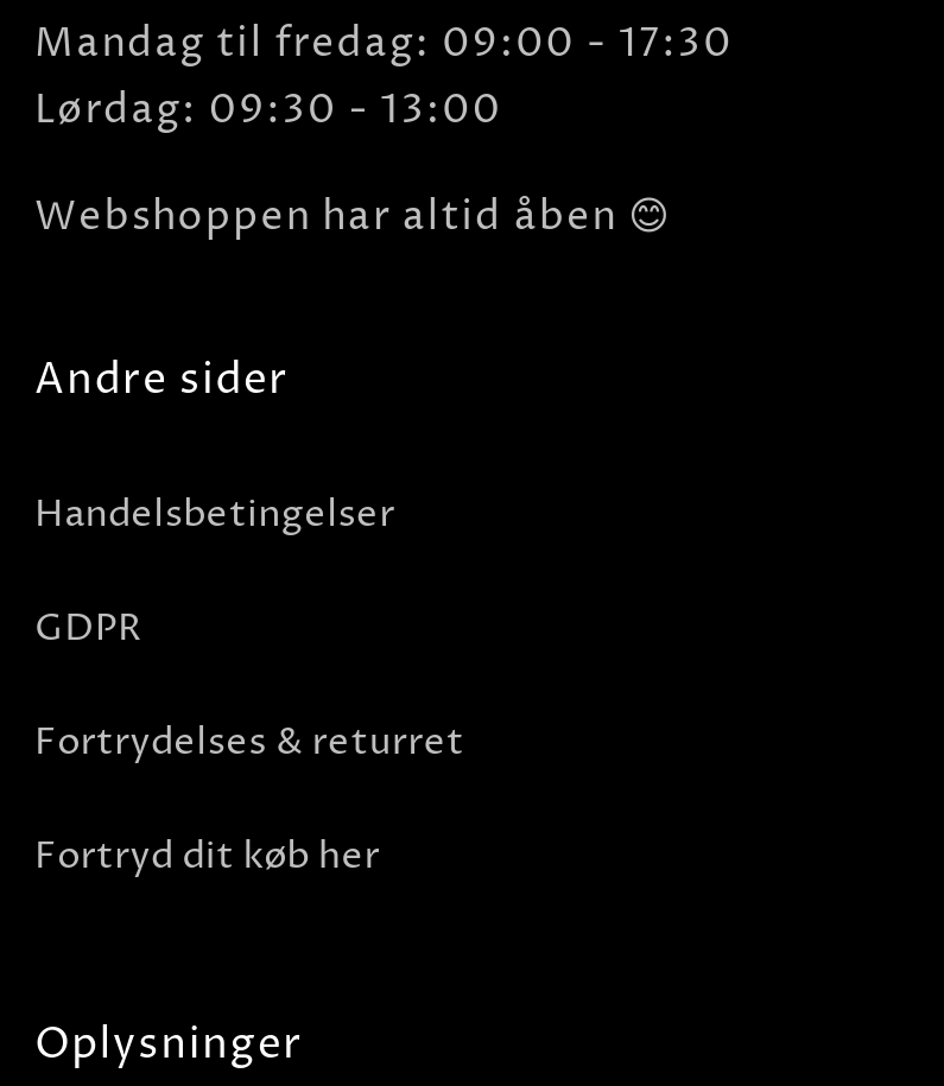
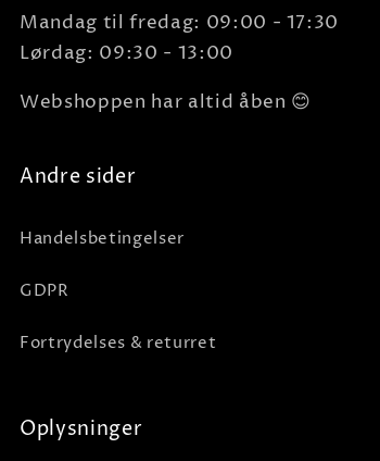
- Fortryd dit køb her
